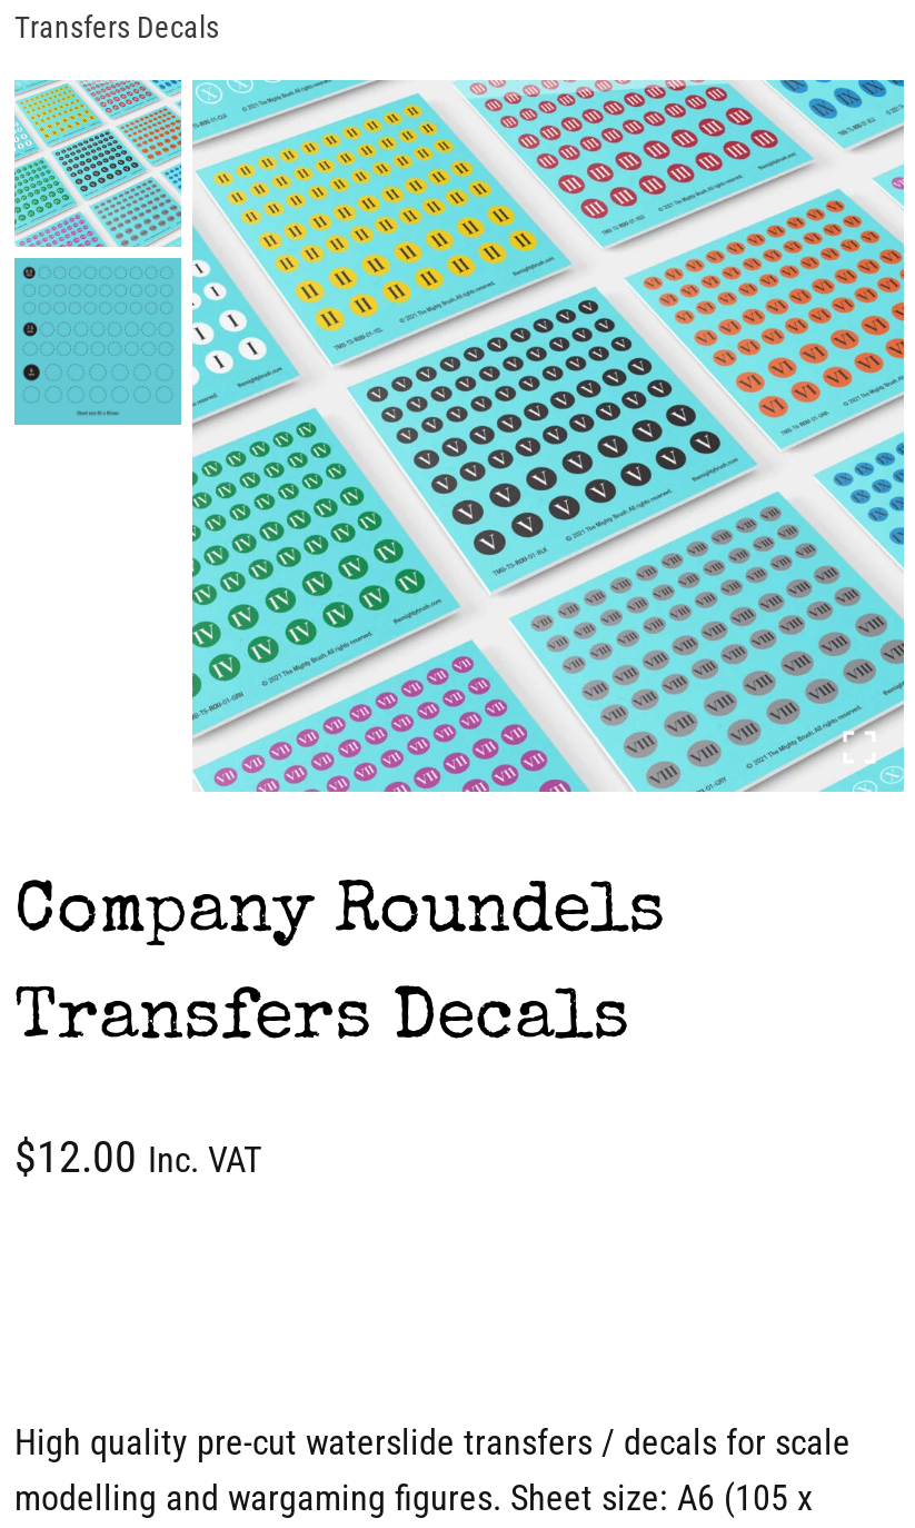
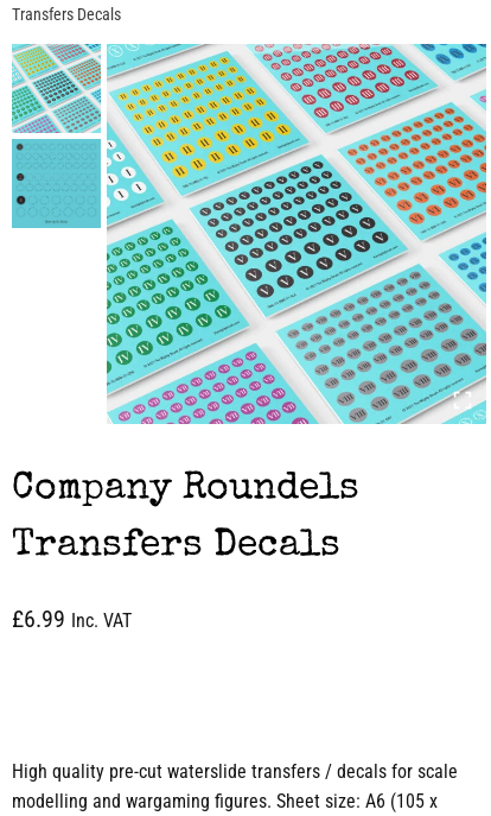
- $12.00 Inc. VAT
+ £6.99 Inc. VAT
